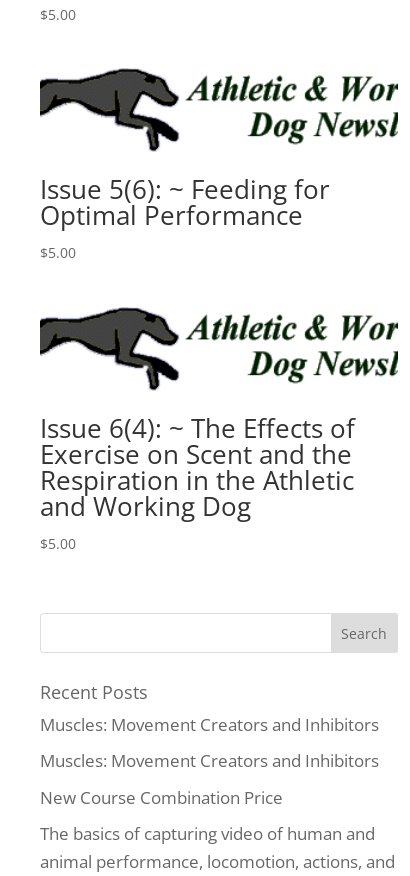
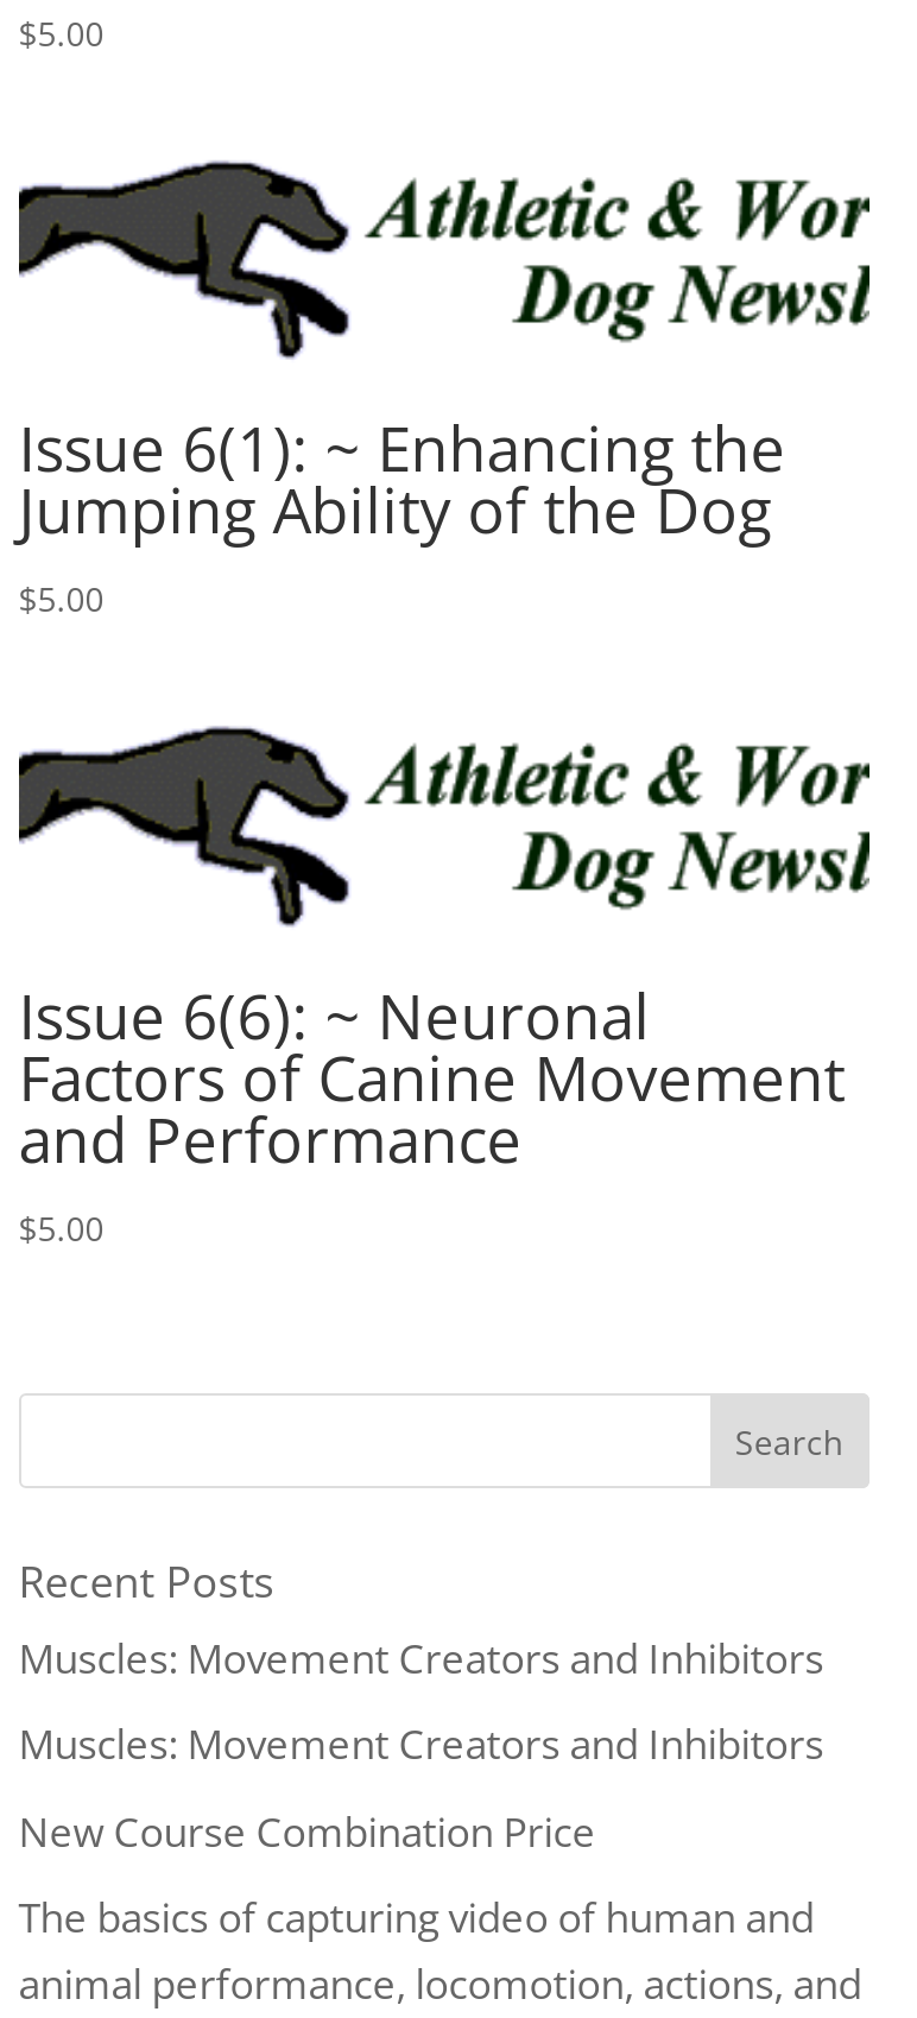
- Issue 5(6): ~ Feeding for
- Optimal Performance
+ Issue 6(1): ~ Enhancing the
+ Jumping Ability of the Dog

- Issue 6(4): ~ The Effects of
- Exercise on Scent and the
- Respiration in the Athletic
- and Working Dog
+ Issue 6(6): ~ Neuronal
+ Factors of Canine Movement
+ and Performance
